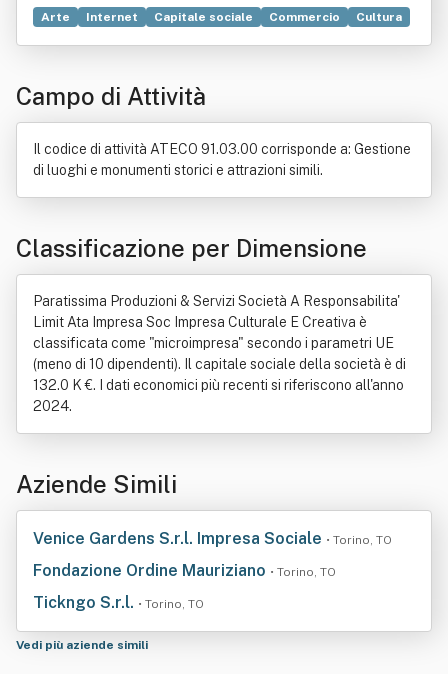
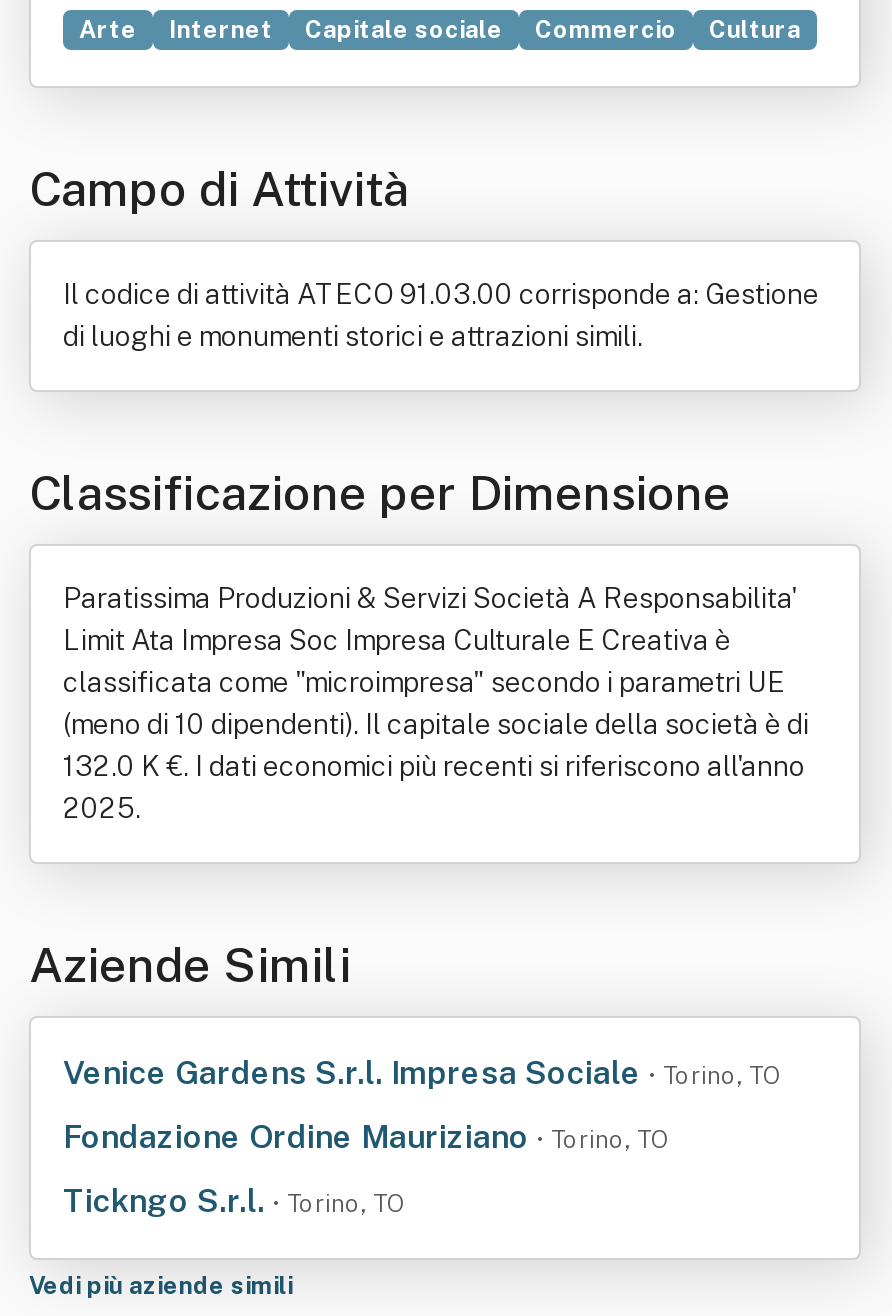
- 2024.
+ 2025.
